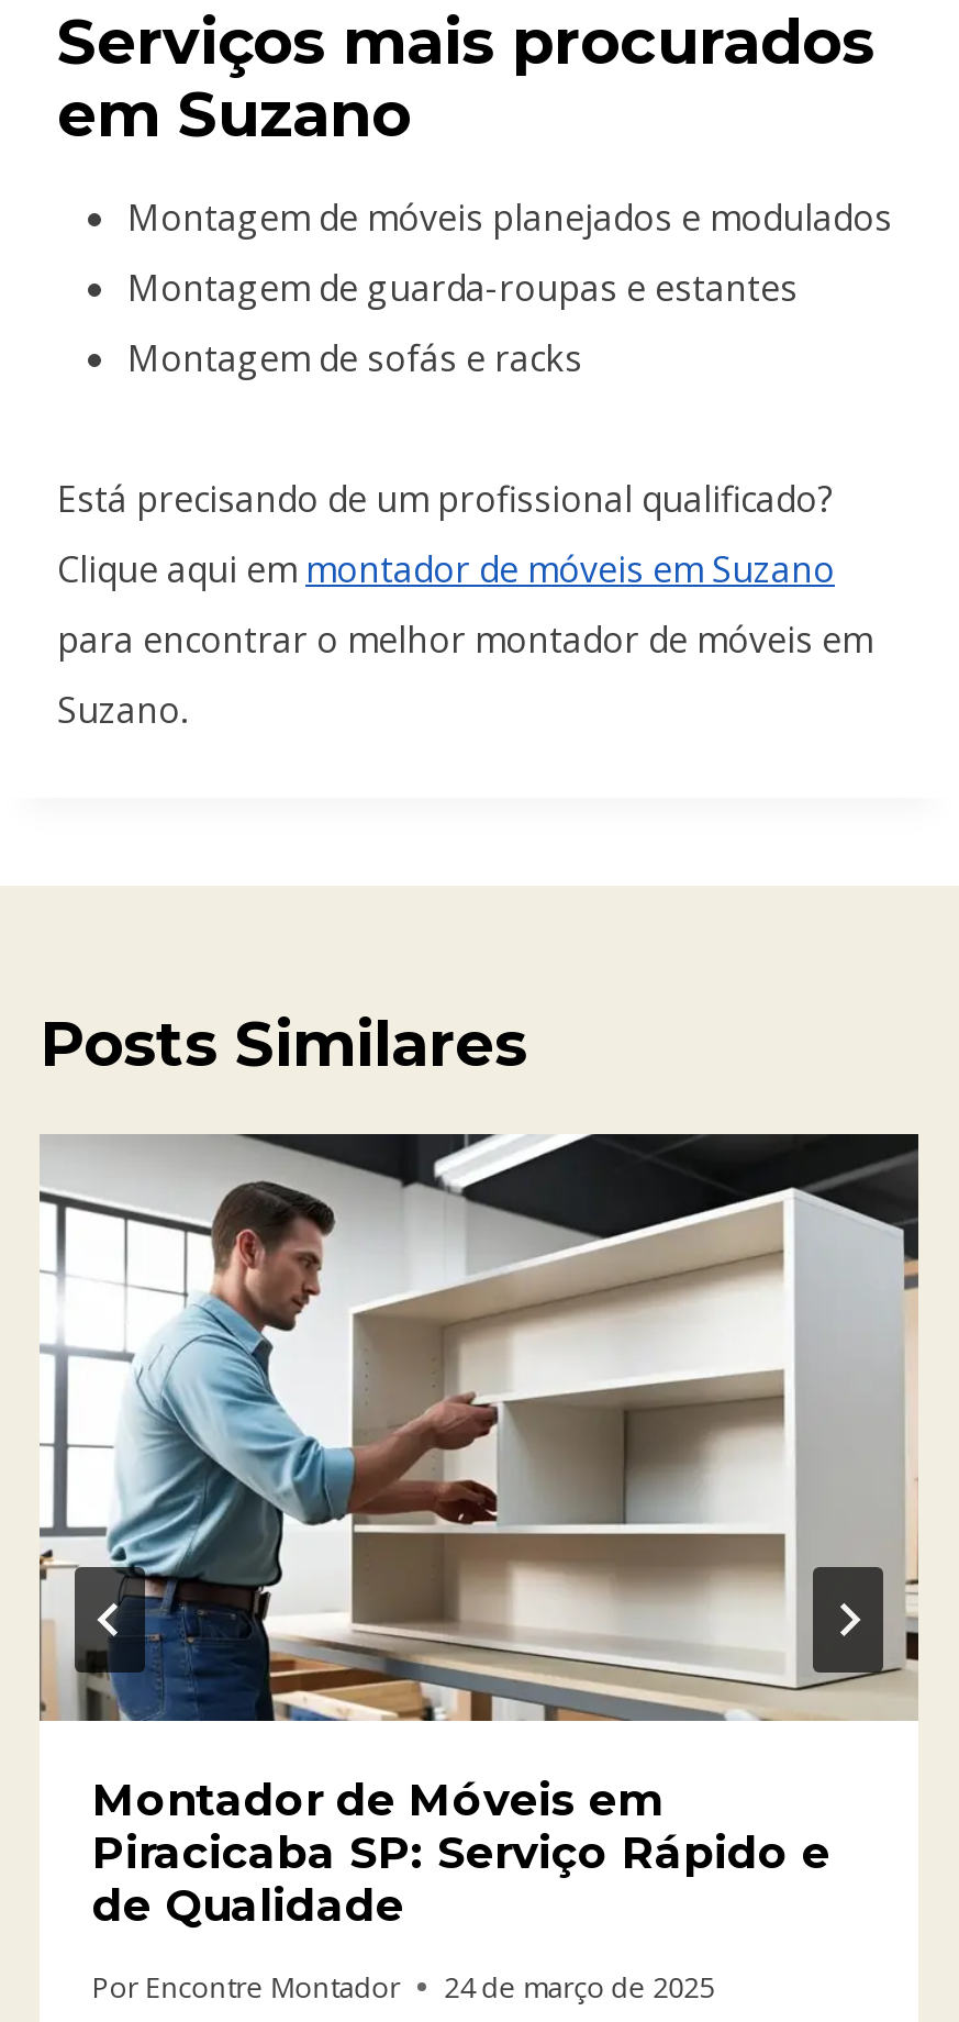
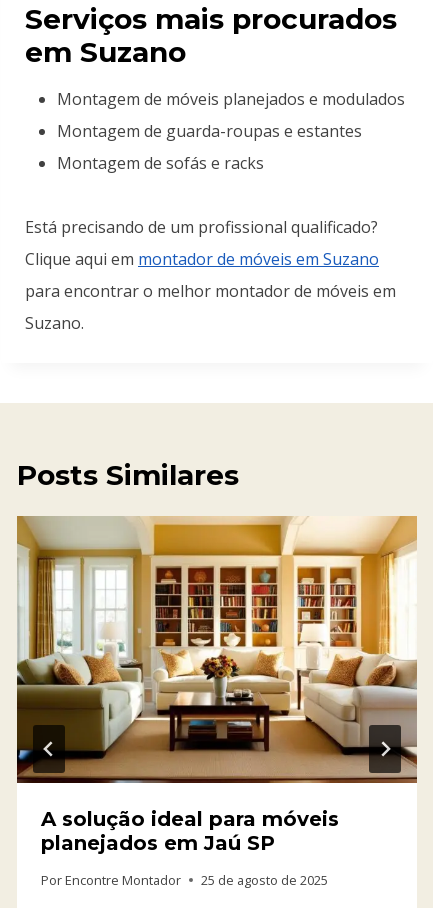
- [image]
- Montador de Móveis em
- Piracicaba SP: Serviço Rápido e
- de Qualidade
+ [image]
+ A solução ideal para móveis
+ planejados em Jaú SP

- Por Encontre Montador 24 de março de 2025
+ Por Encontre Montador 25 de agosto de 2025
